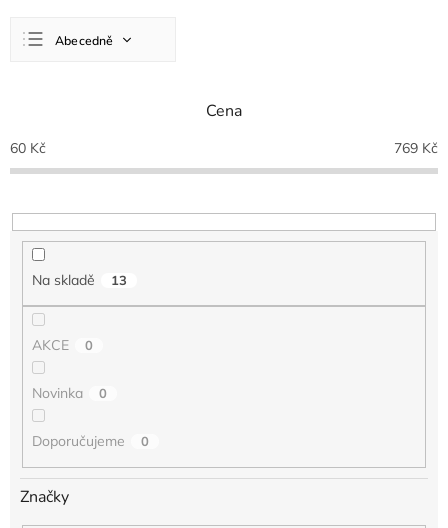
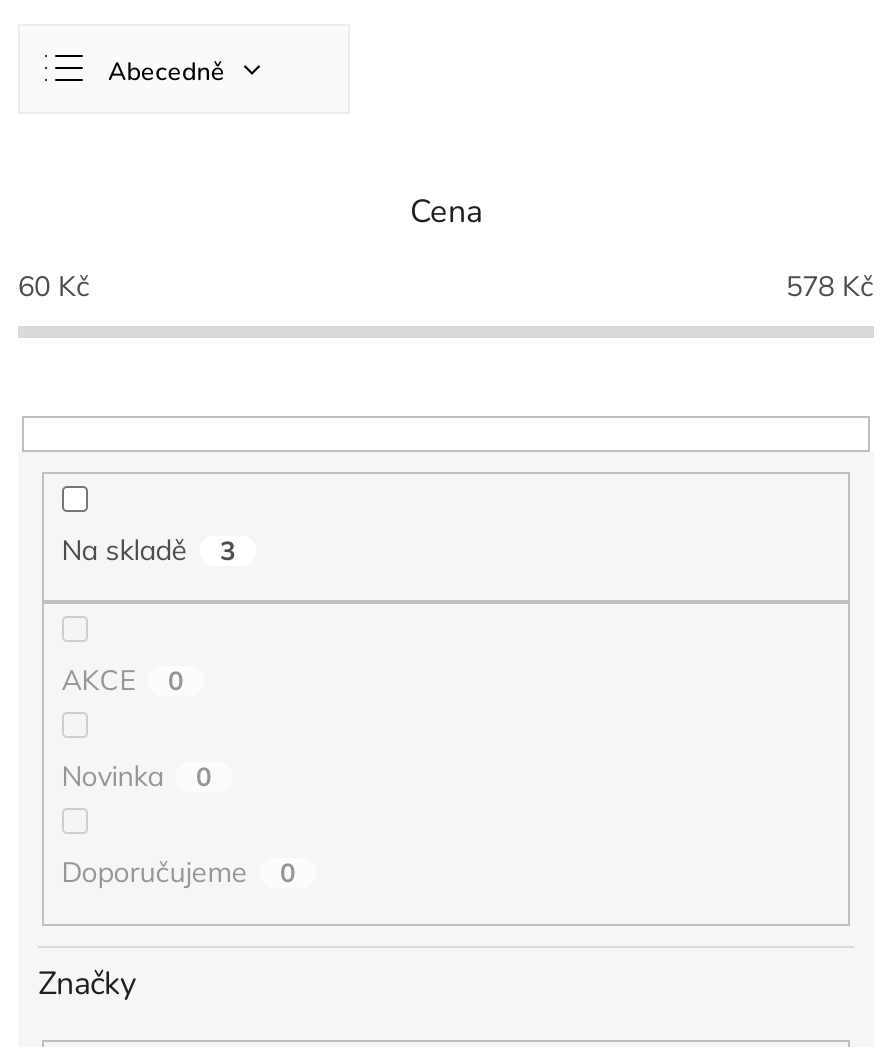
- 769 Kč
+ 578 Kč

- 13
+ 3
